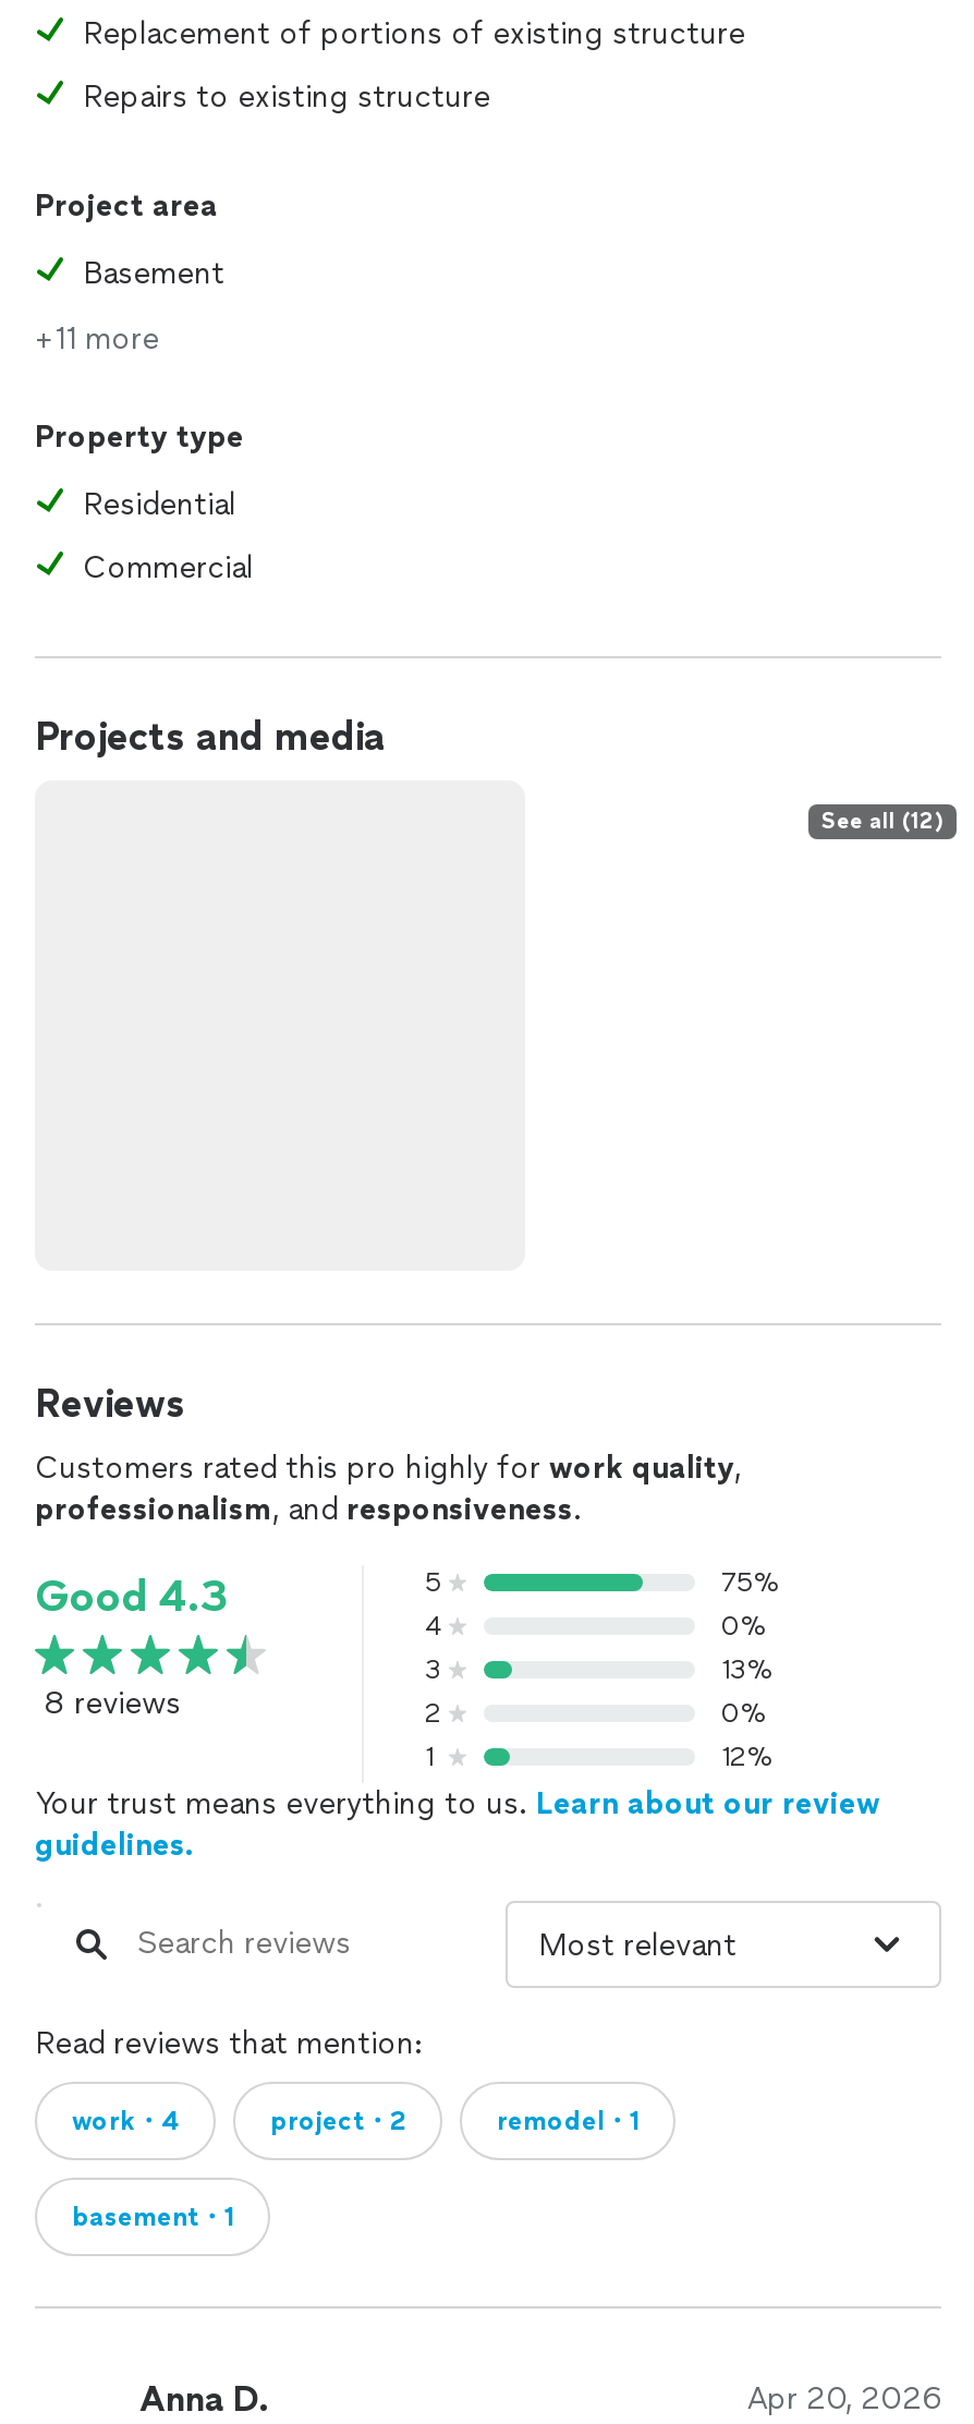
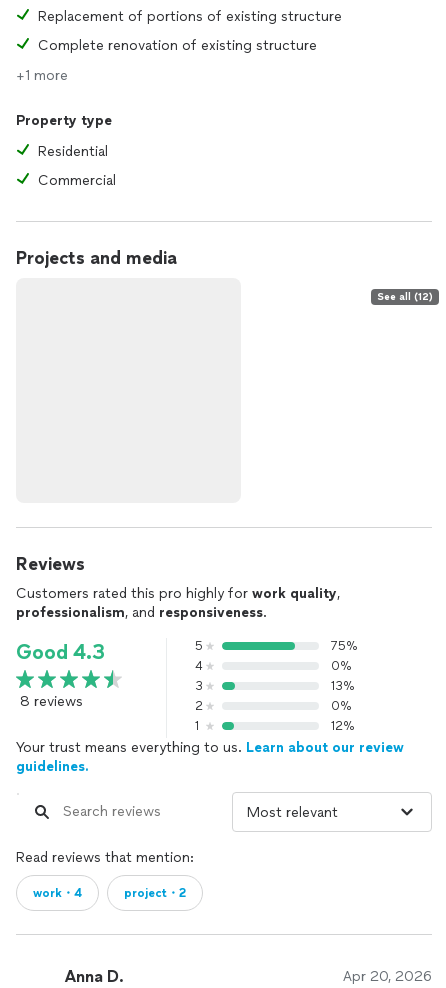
- Repairs to existing structure
- Project area
- Basement
- +11 more
+ Complete renovation of existing structure
+ +1 more

- remodel・1
- basement・1
